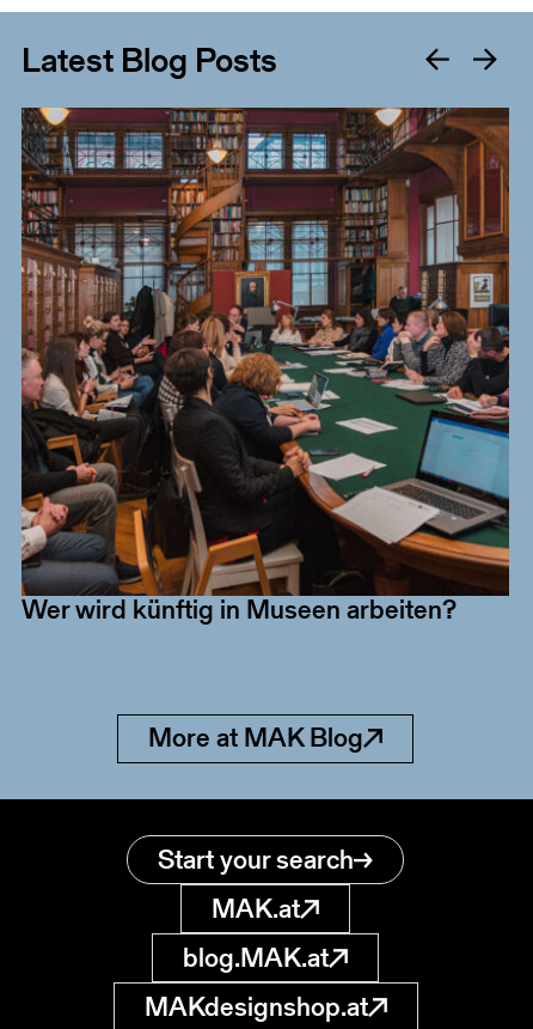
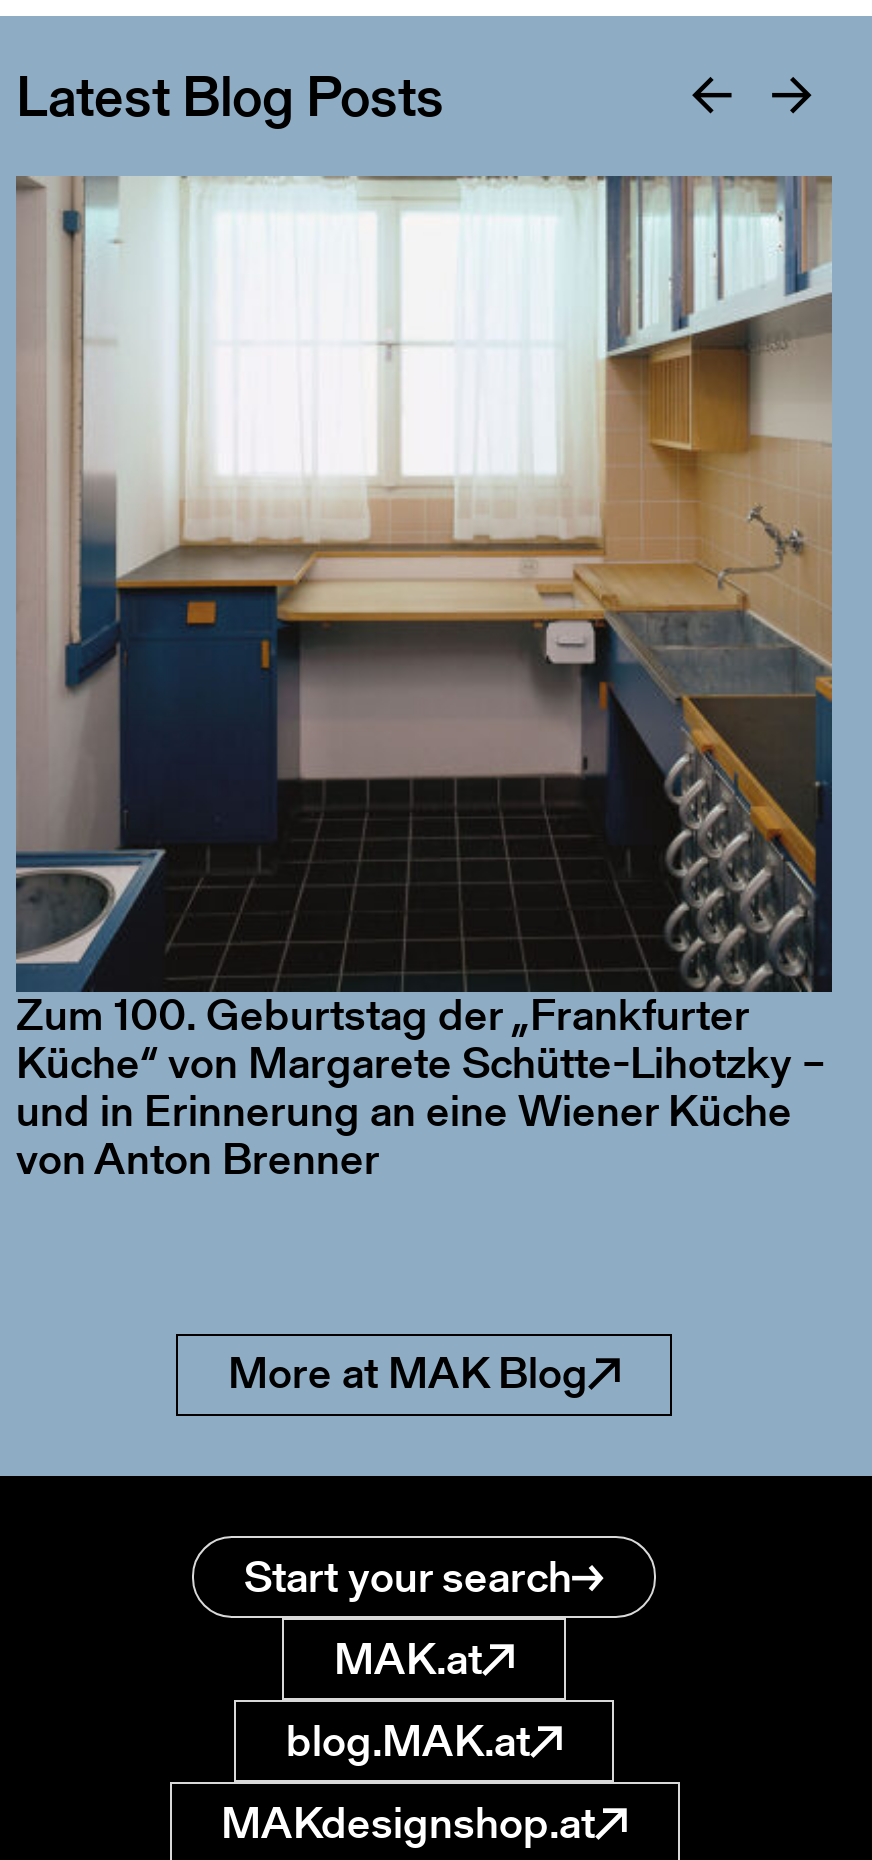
- [image]
+ [image]

- Wer wird künftig in Museen arbeiten?
+ Zum 100. Geburtstag der „Frankfurter
+ Küche“ von Margarete Schütte-Lihotzky –
+ und in Erinnerung an eine Wiener Küche
+ von Anton Brenner
